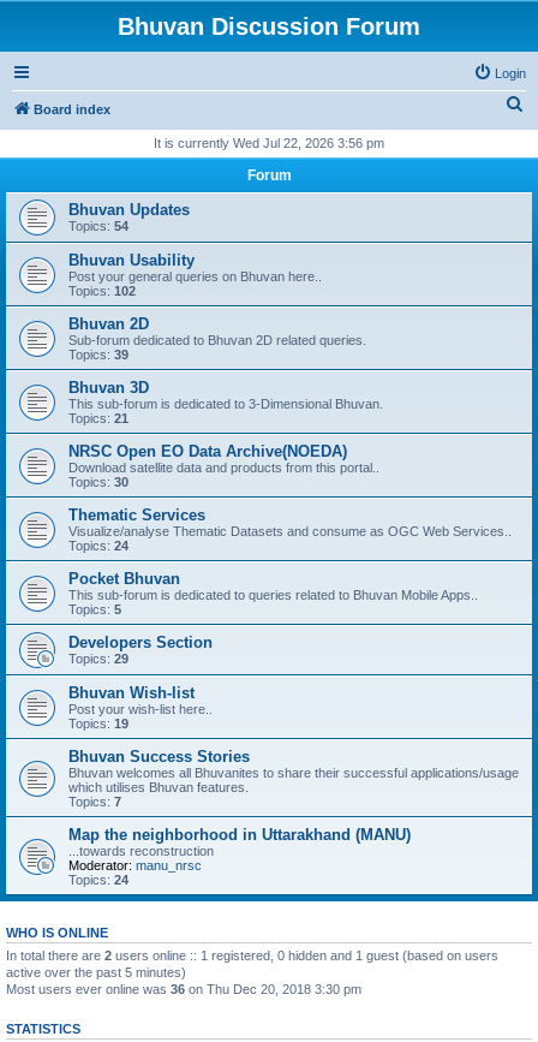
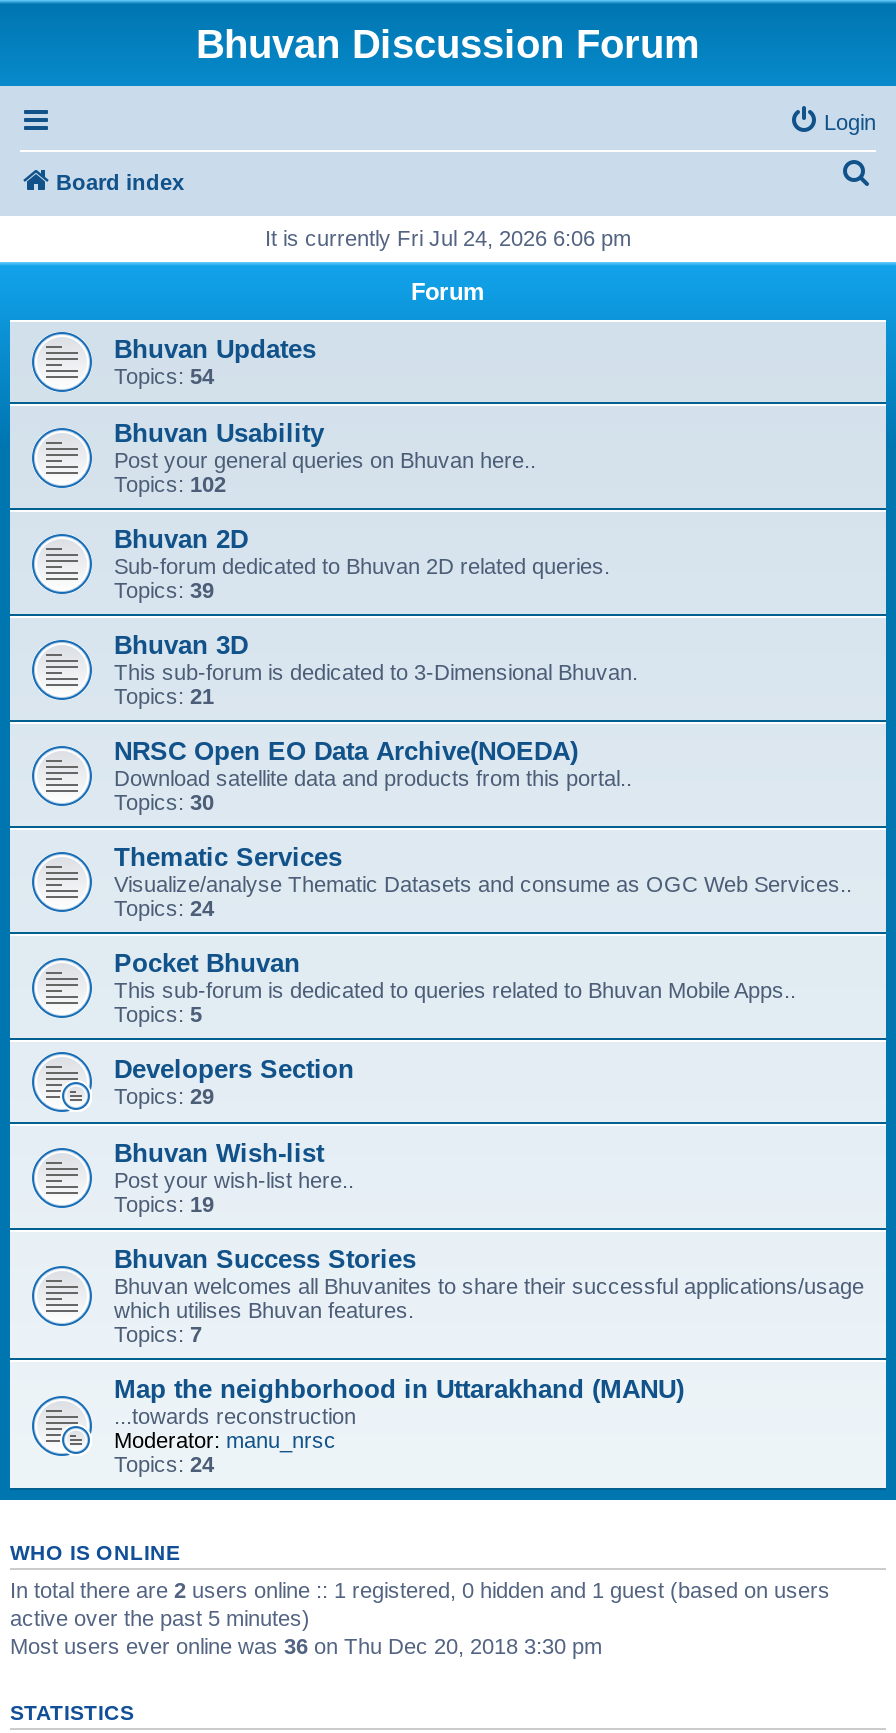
- It is currently Wed Jul 22, 2026 3:56 pm
+ It is currently Fri Jul 24, 2026 6:06 pm
